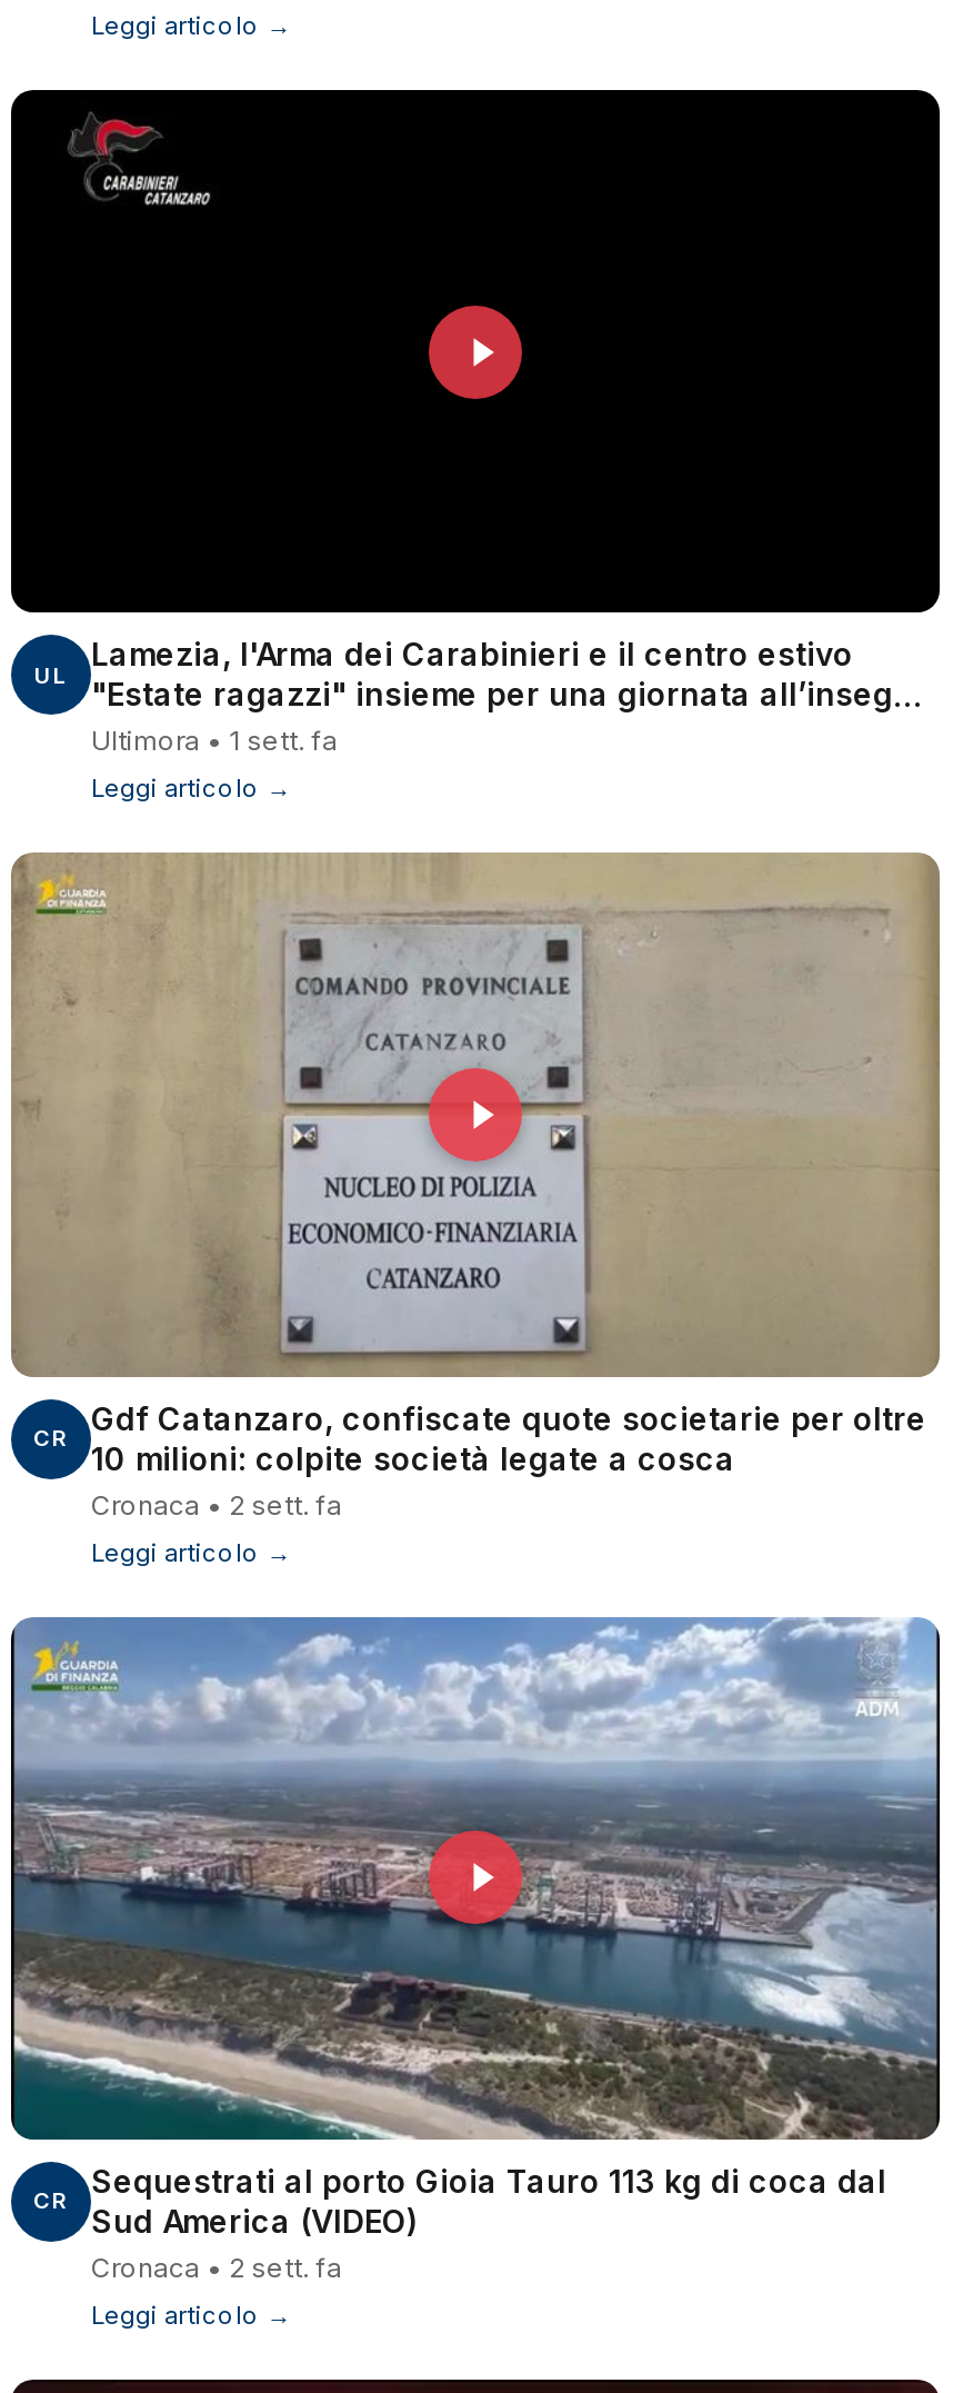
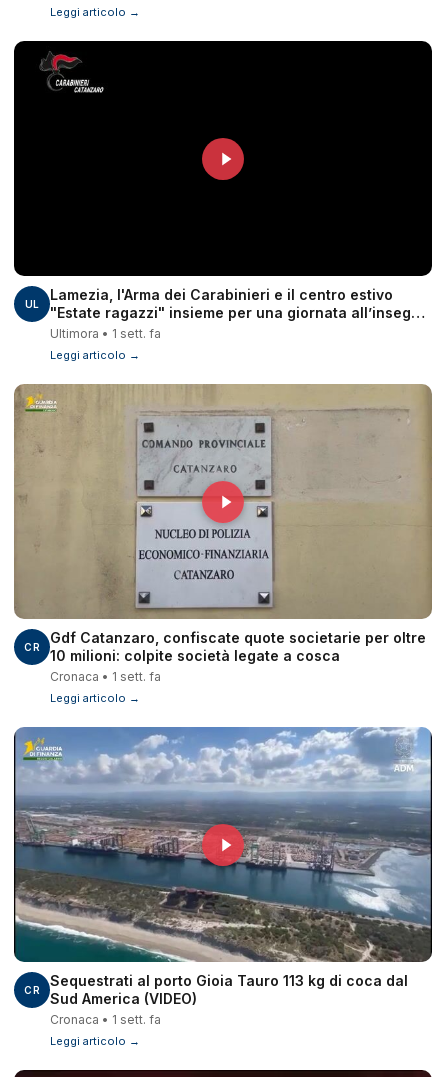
- Cronaca • 2 sett. fa
+ Cronaca • 1 sett. fa

- Cronaca • 2 sett. fa
+ Cronaca • 1 sett. fa
